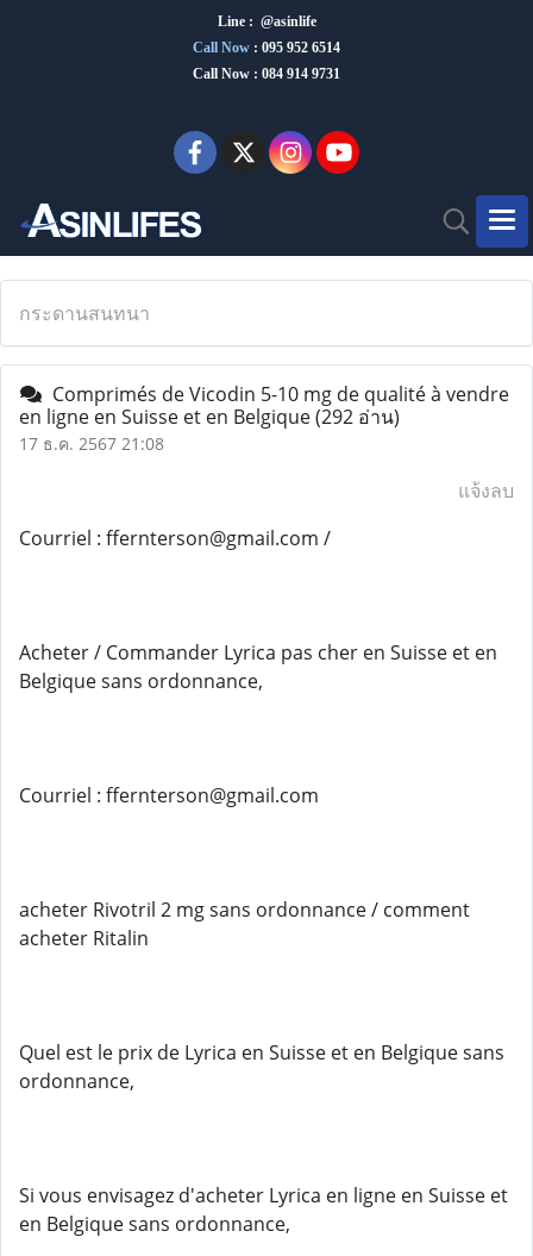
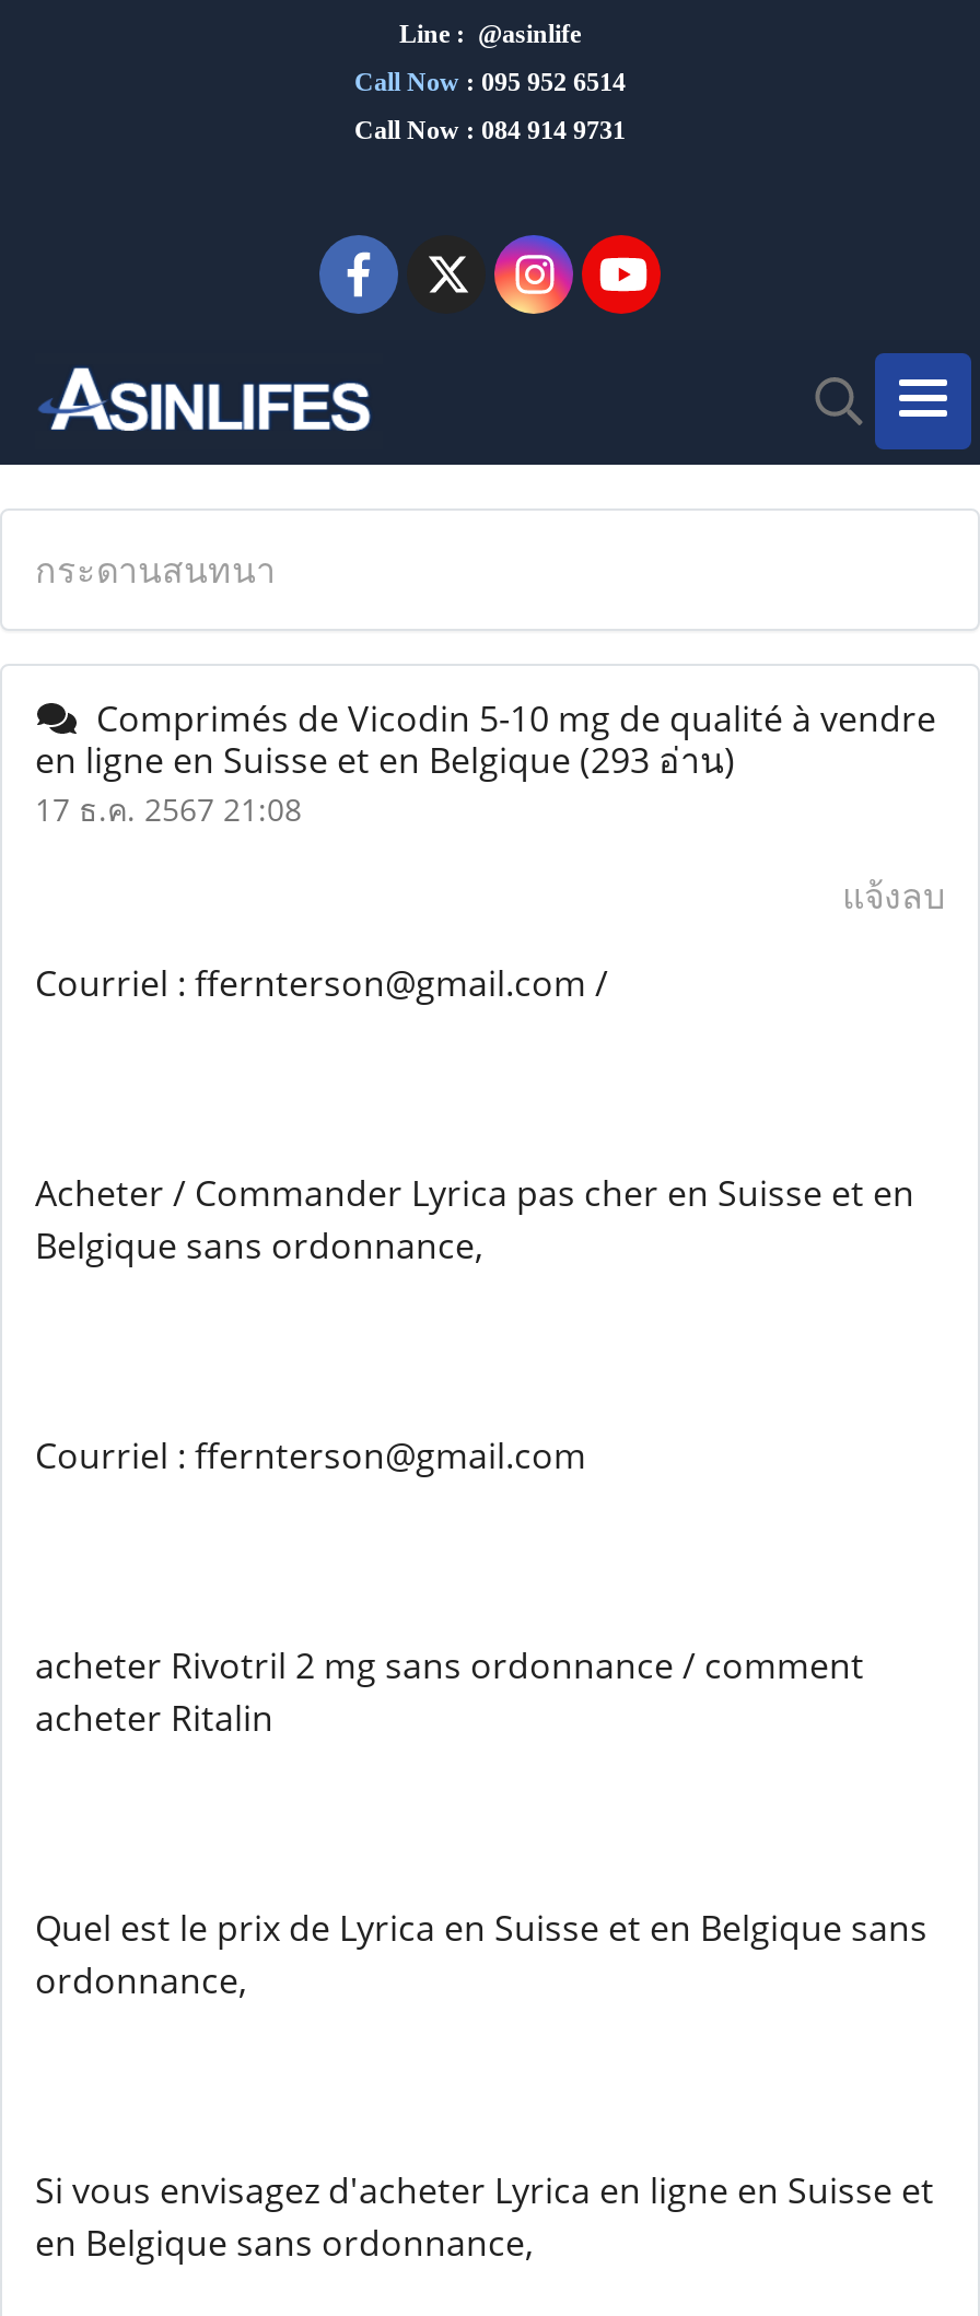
- en ligne en Suisse et en Belgique (292 อ่าน)
+ en ligne en Suisse et en Belgique (293 อ่าน)
